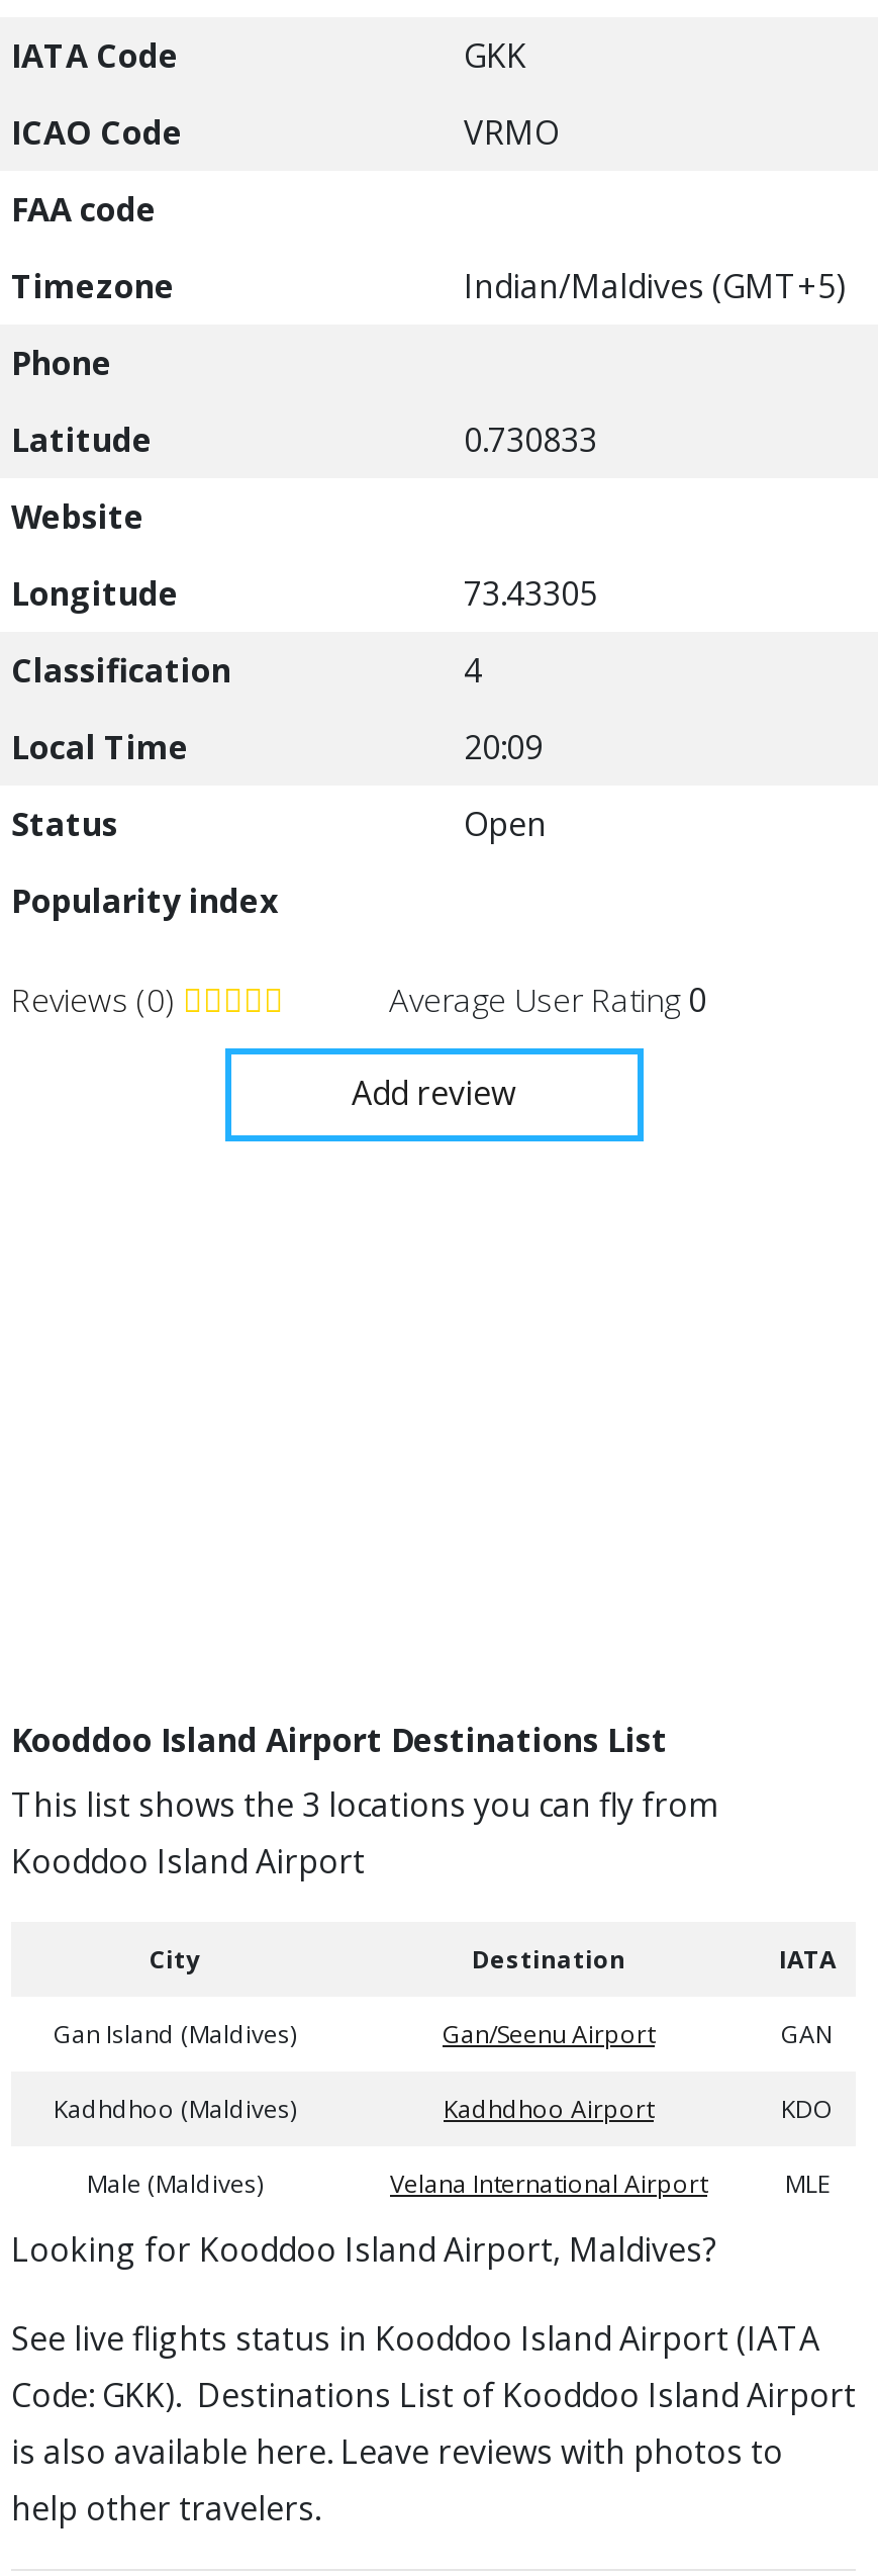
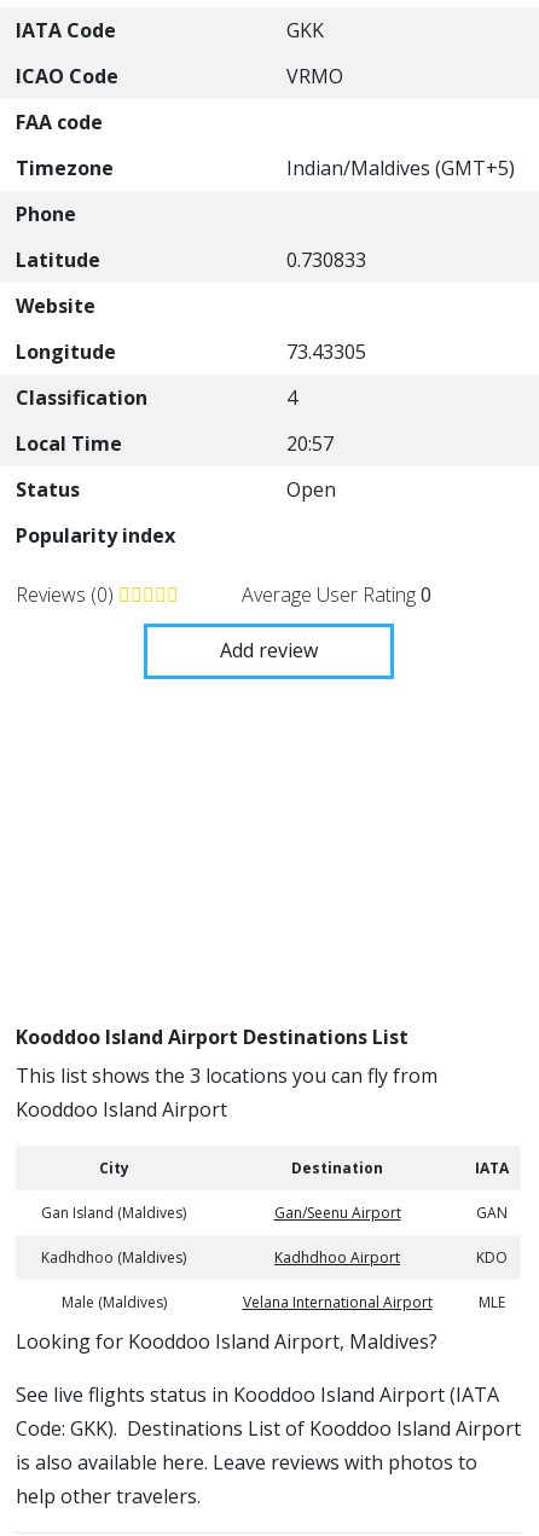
- 20:09
+ 20:57
